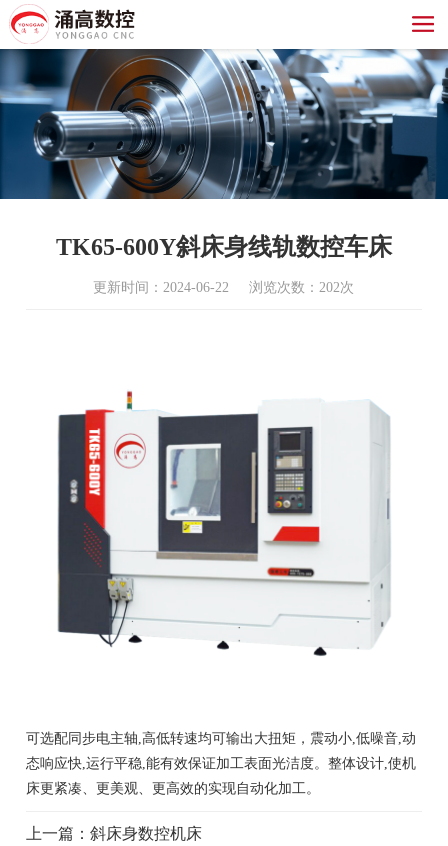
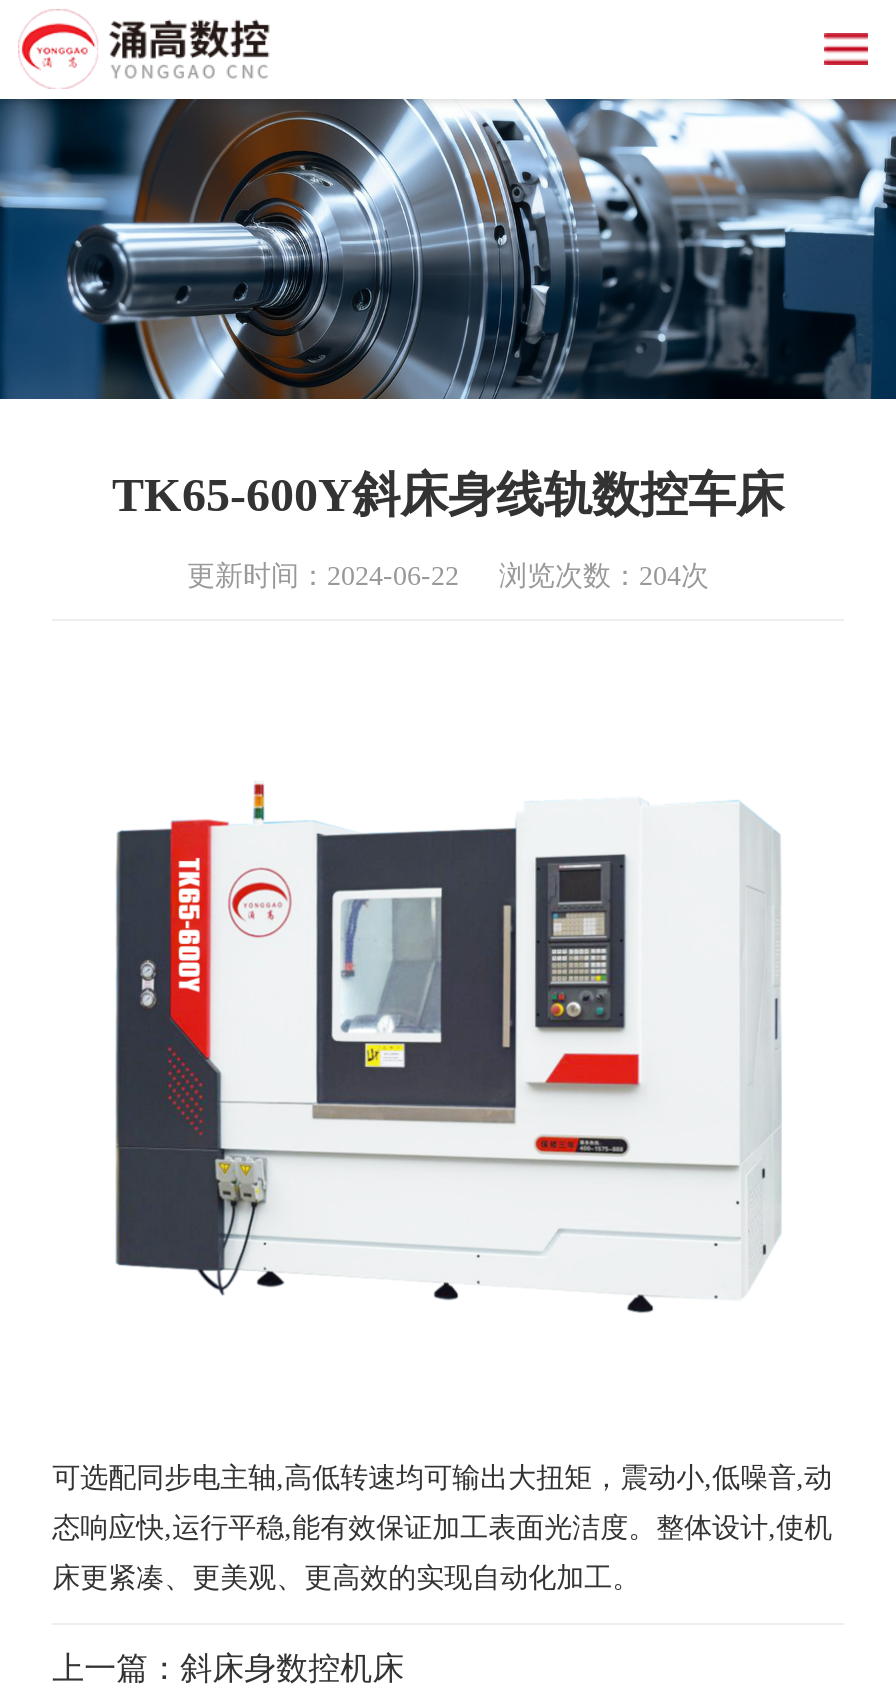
- 更新时间：2024-06-22 浏览次数：202次
+ 更新时间：2024-06-22 浏览次数：204次
